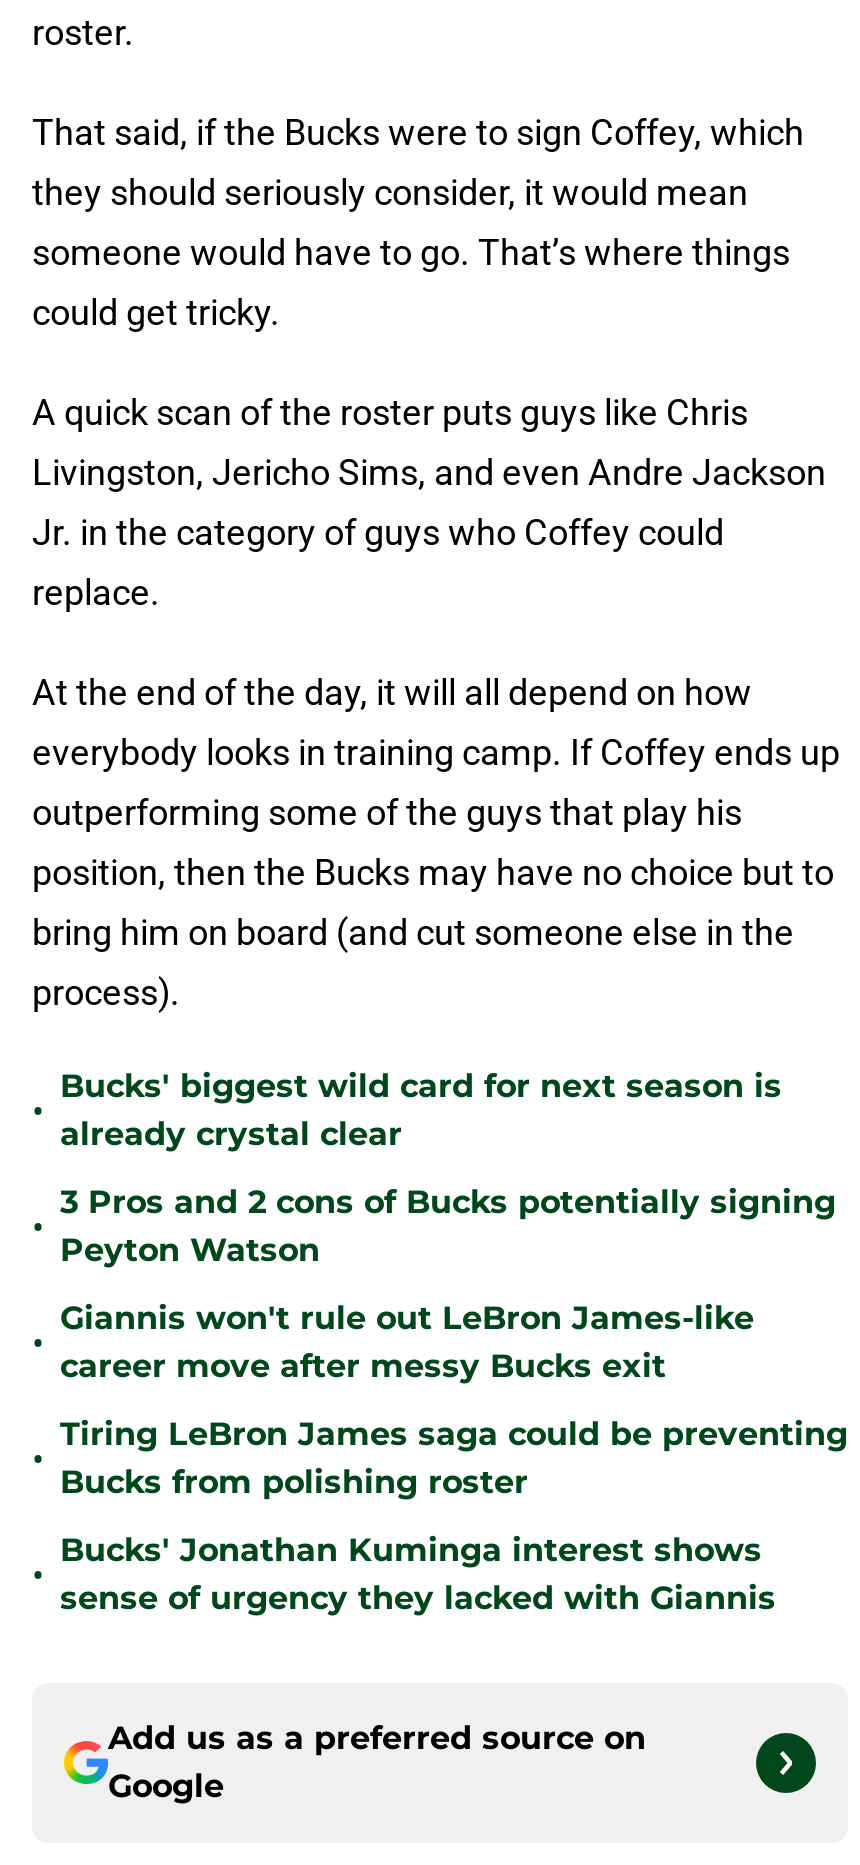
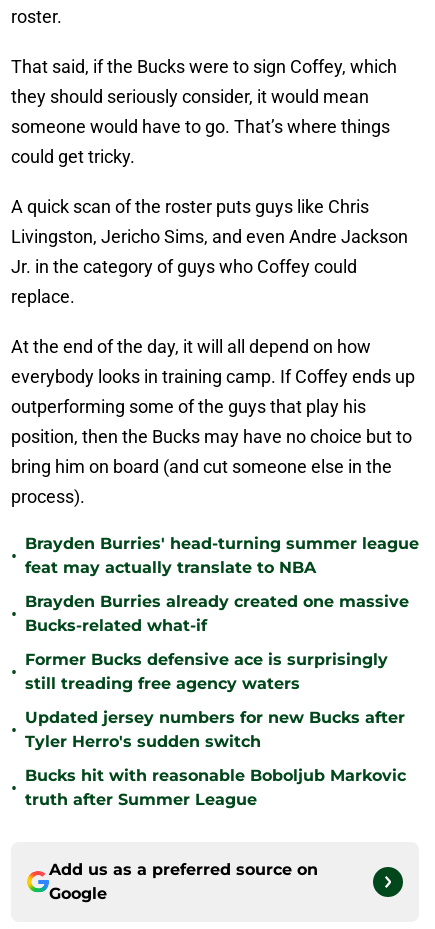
- Bucks' biggest wild card for next season is
- already crystal clear
+ Brayden Burries' head-turning summer league
+ feat may actually translate to NBA

- 3 Pros and 2 cons of Bucks potentially signing
- Peyton Watson
+ Brayden Burries already created one massive
+ Bucks-related what-if

- Giannis won't rule out LeBron James-like
- career move after messy Bucks exit
+ Former Bucks defensive ace is surprisingly
+ still treading free agency waters

- Tiring LeBron James saga could be preventing
- Bucks from polishing roster
+ Updated jersey numbers for new Bucks after
+ Tyler Herro's sudden switch

- Bucks' Jonathan Kuminga interest shows
- sense of urgency they lacked with Giannis
+ Bucks hit with reasonable Boboljub Markovic
+ truth after Summer League
